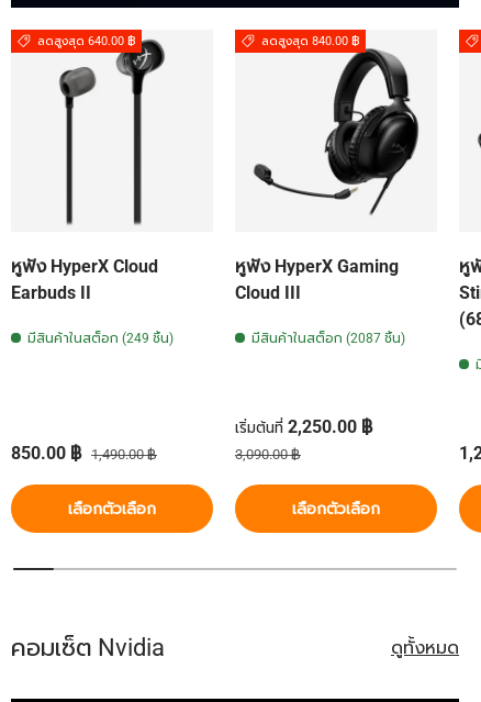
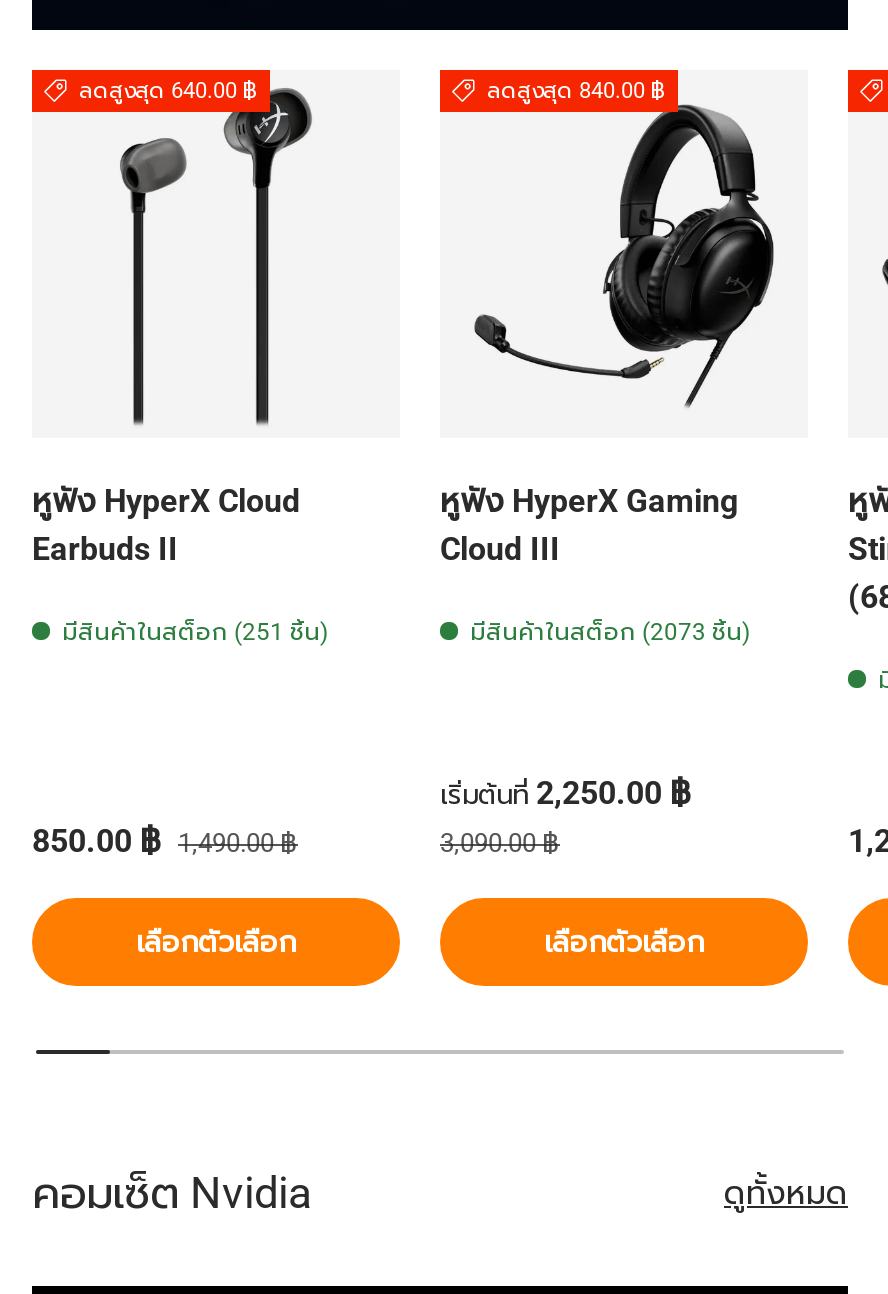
- มีสินค้าในสต็อก (249 ชิ้น)
+ มีสินค้าในสต็อก (251 ชิ้น)

- มีสินค้าในสต็อก (2087 ชิ้น)
+ มีสินค้าในสต็อก (2073 ชิ้น)
